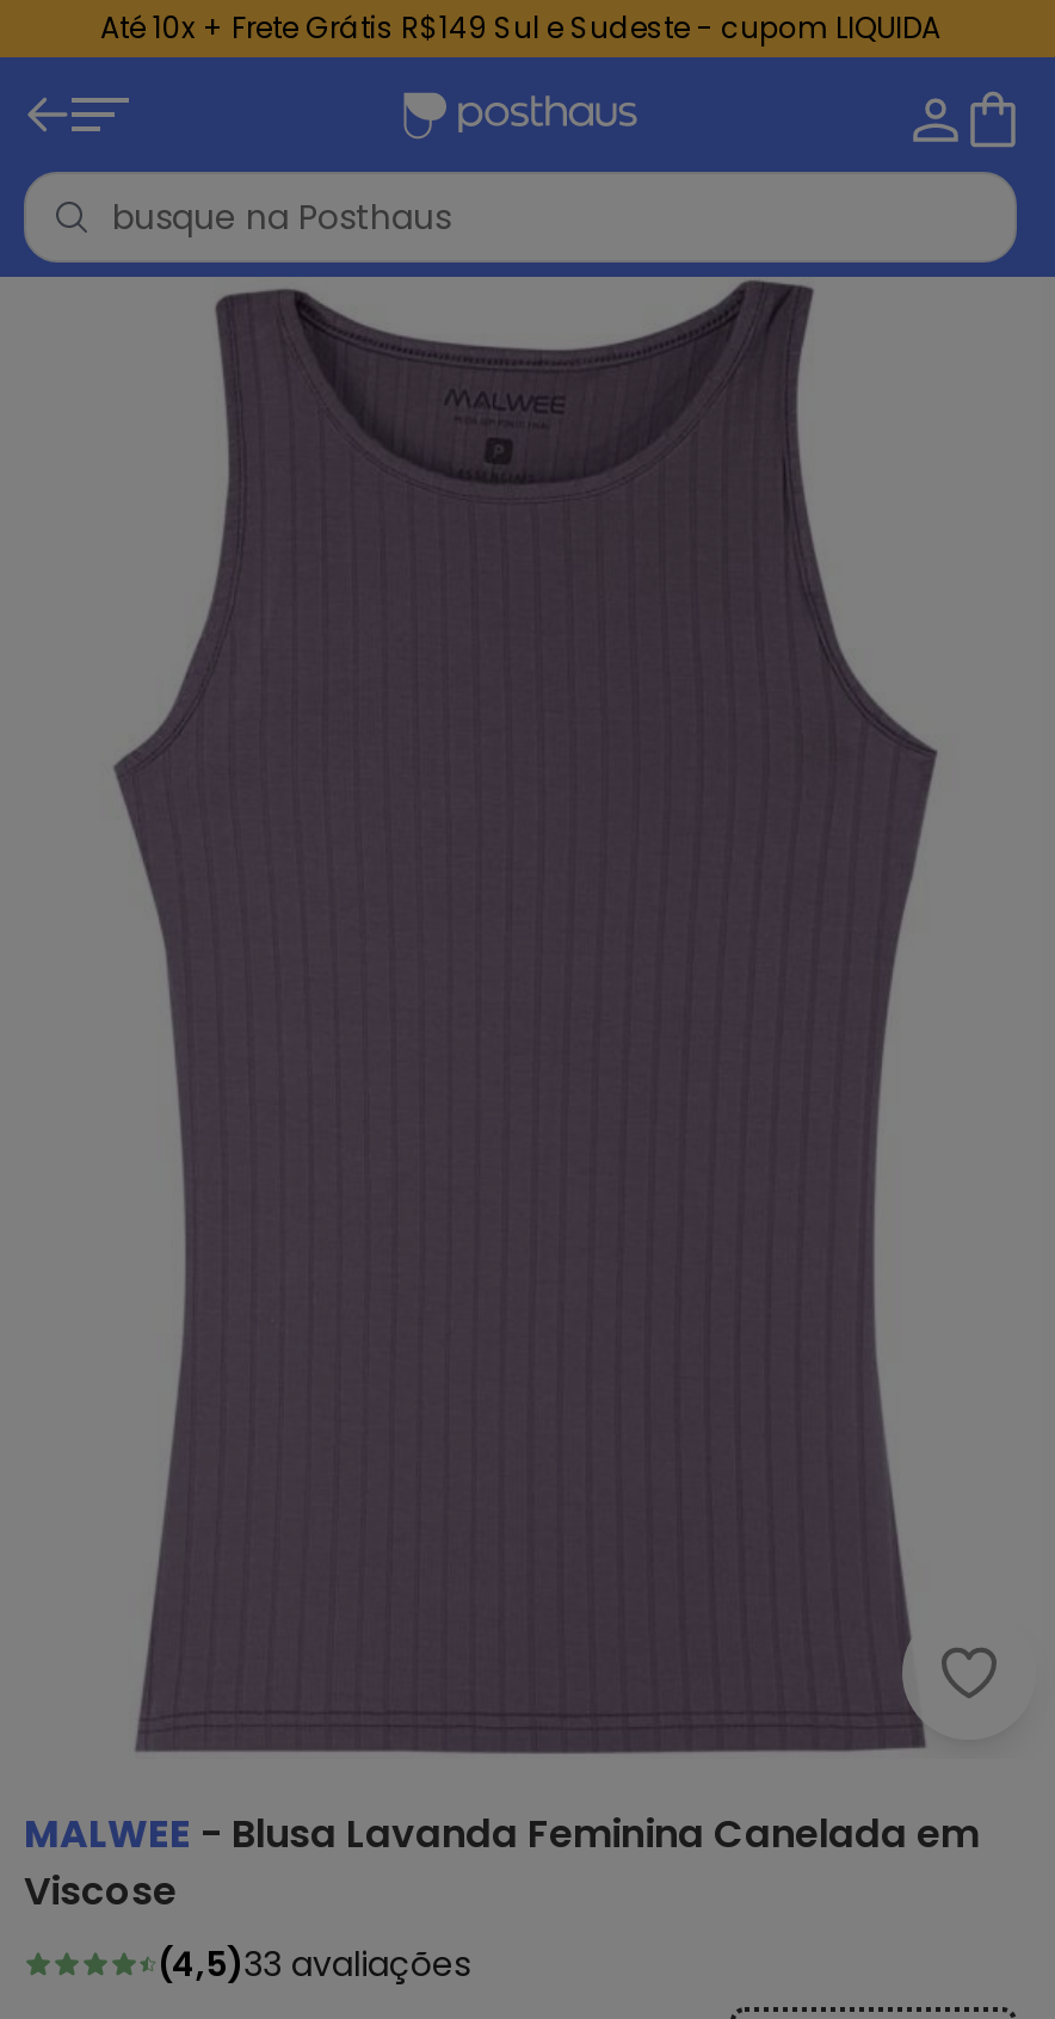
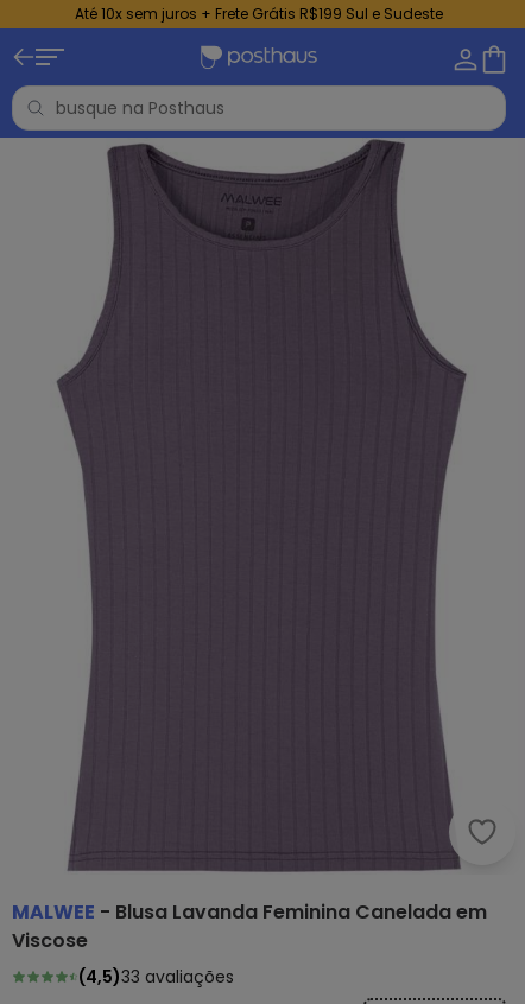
- Até 10x + Frete Grátis R$149 Sul e Sudeste - cupom LIQUIDA
+ Até 10x sem juros + Frete Grátis R$199 Sul e Sudeste
